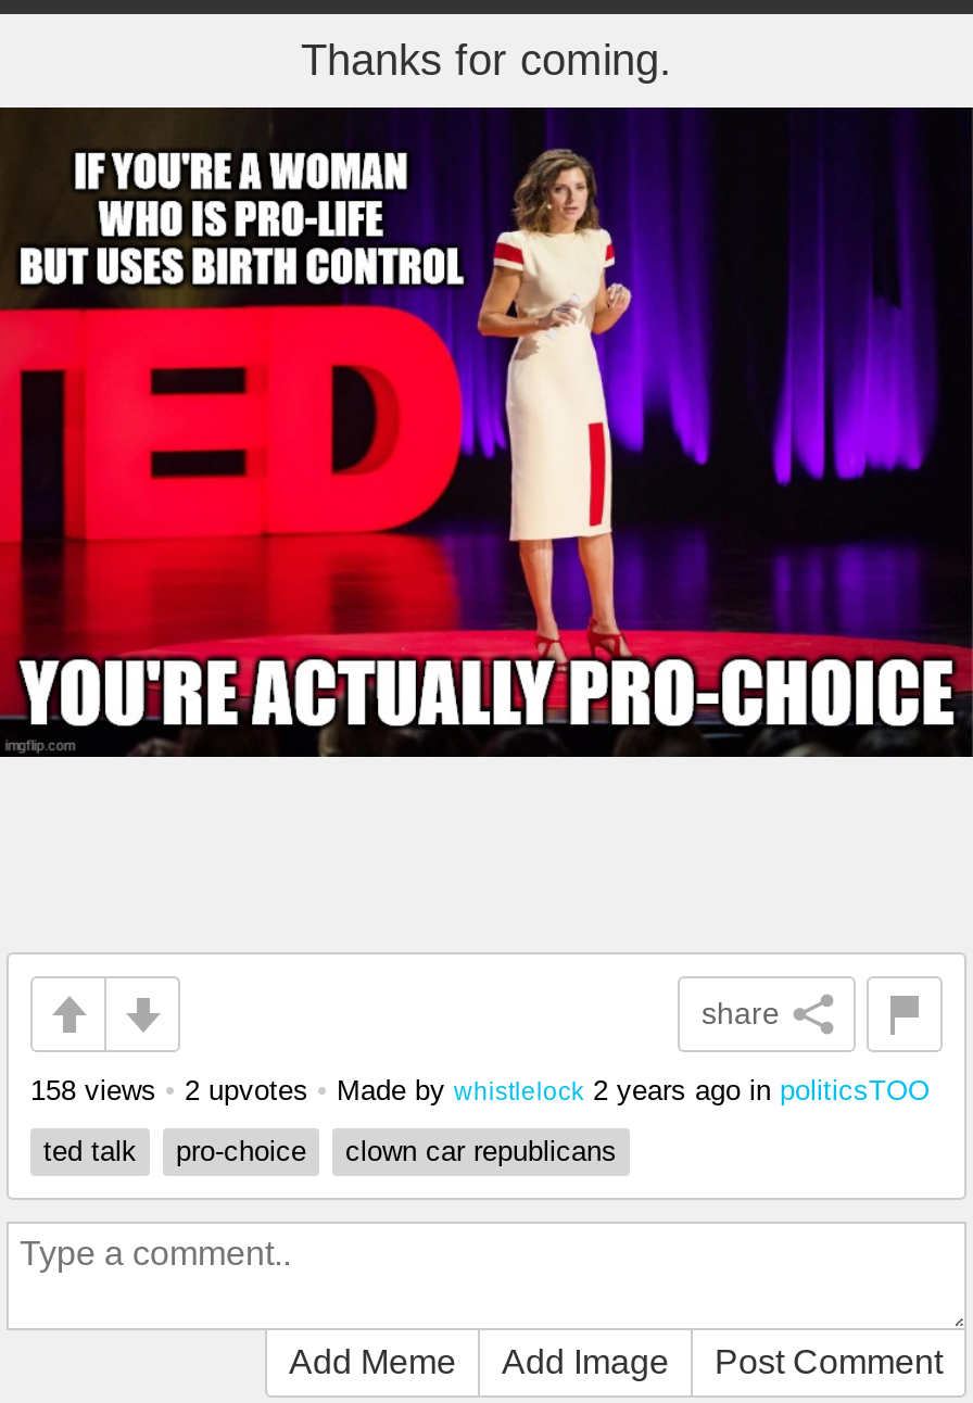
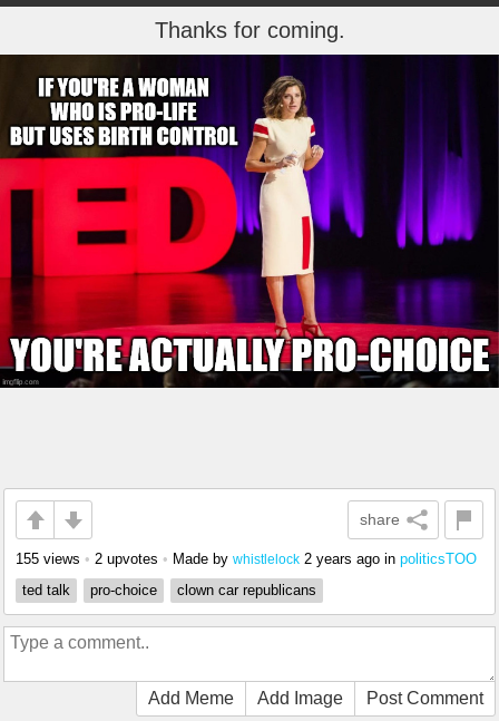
- 158 views • 2 upvotes • Made by whistlelock 2 years ago in politicsTOO
+ 155 views • 2 upvotes • Made by whistlelock 2 years ago in politicsTOO
